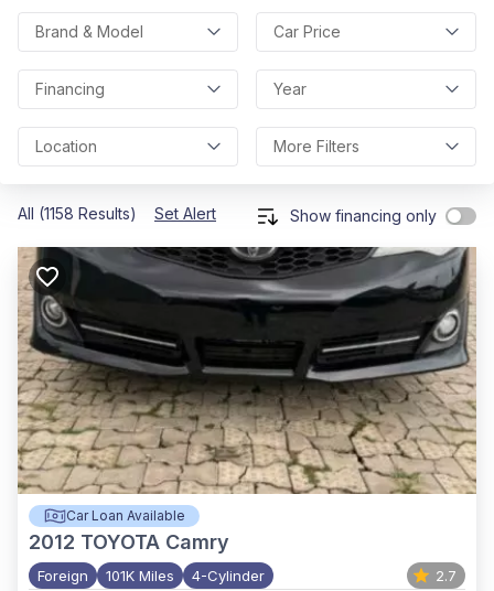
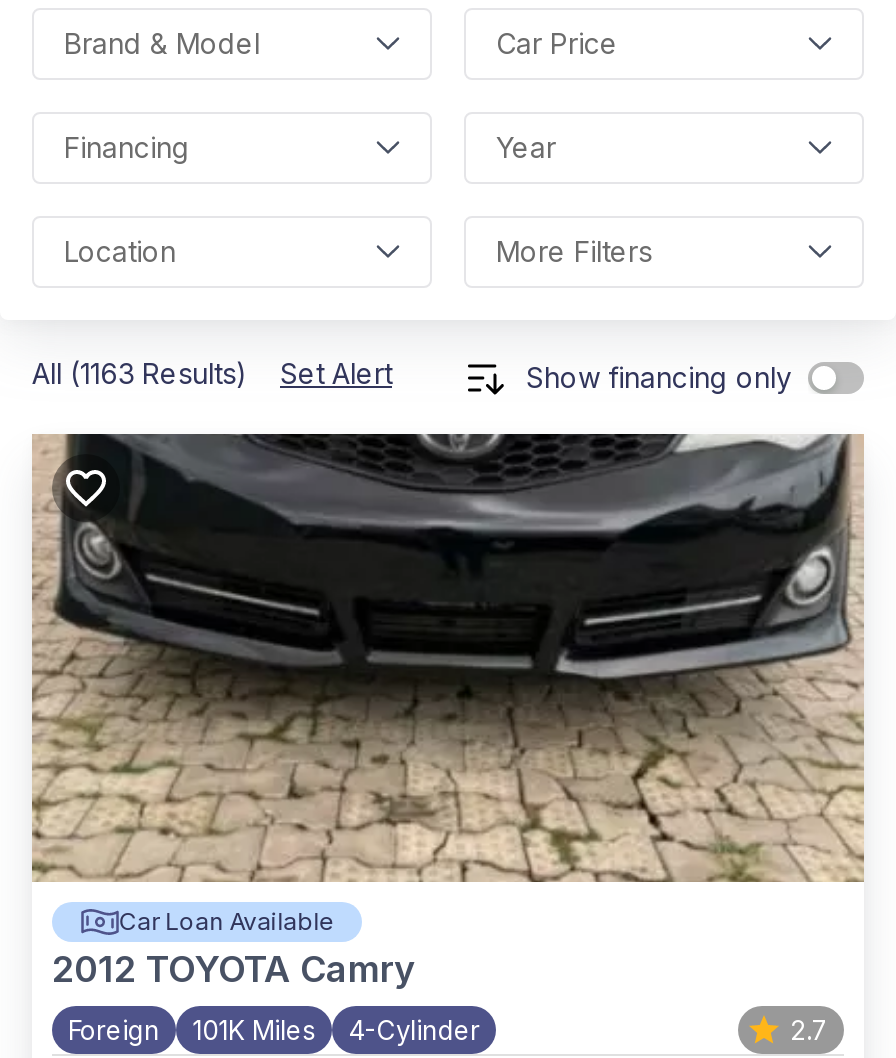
- All (1158 Results) Set Alert
+ All (1163 Results) Set Alert
